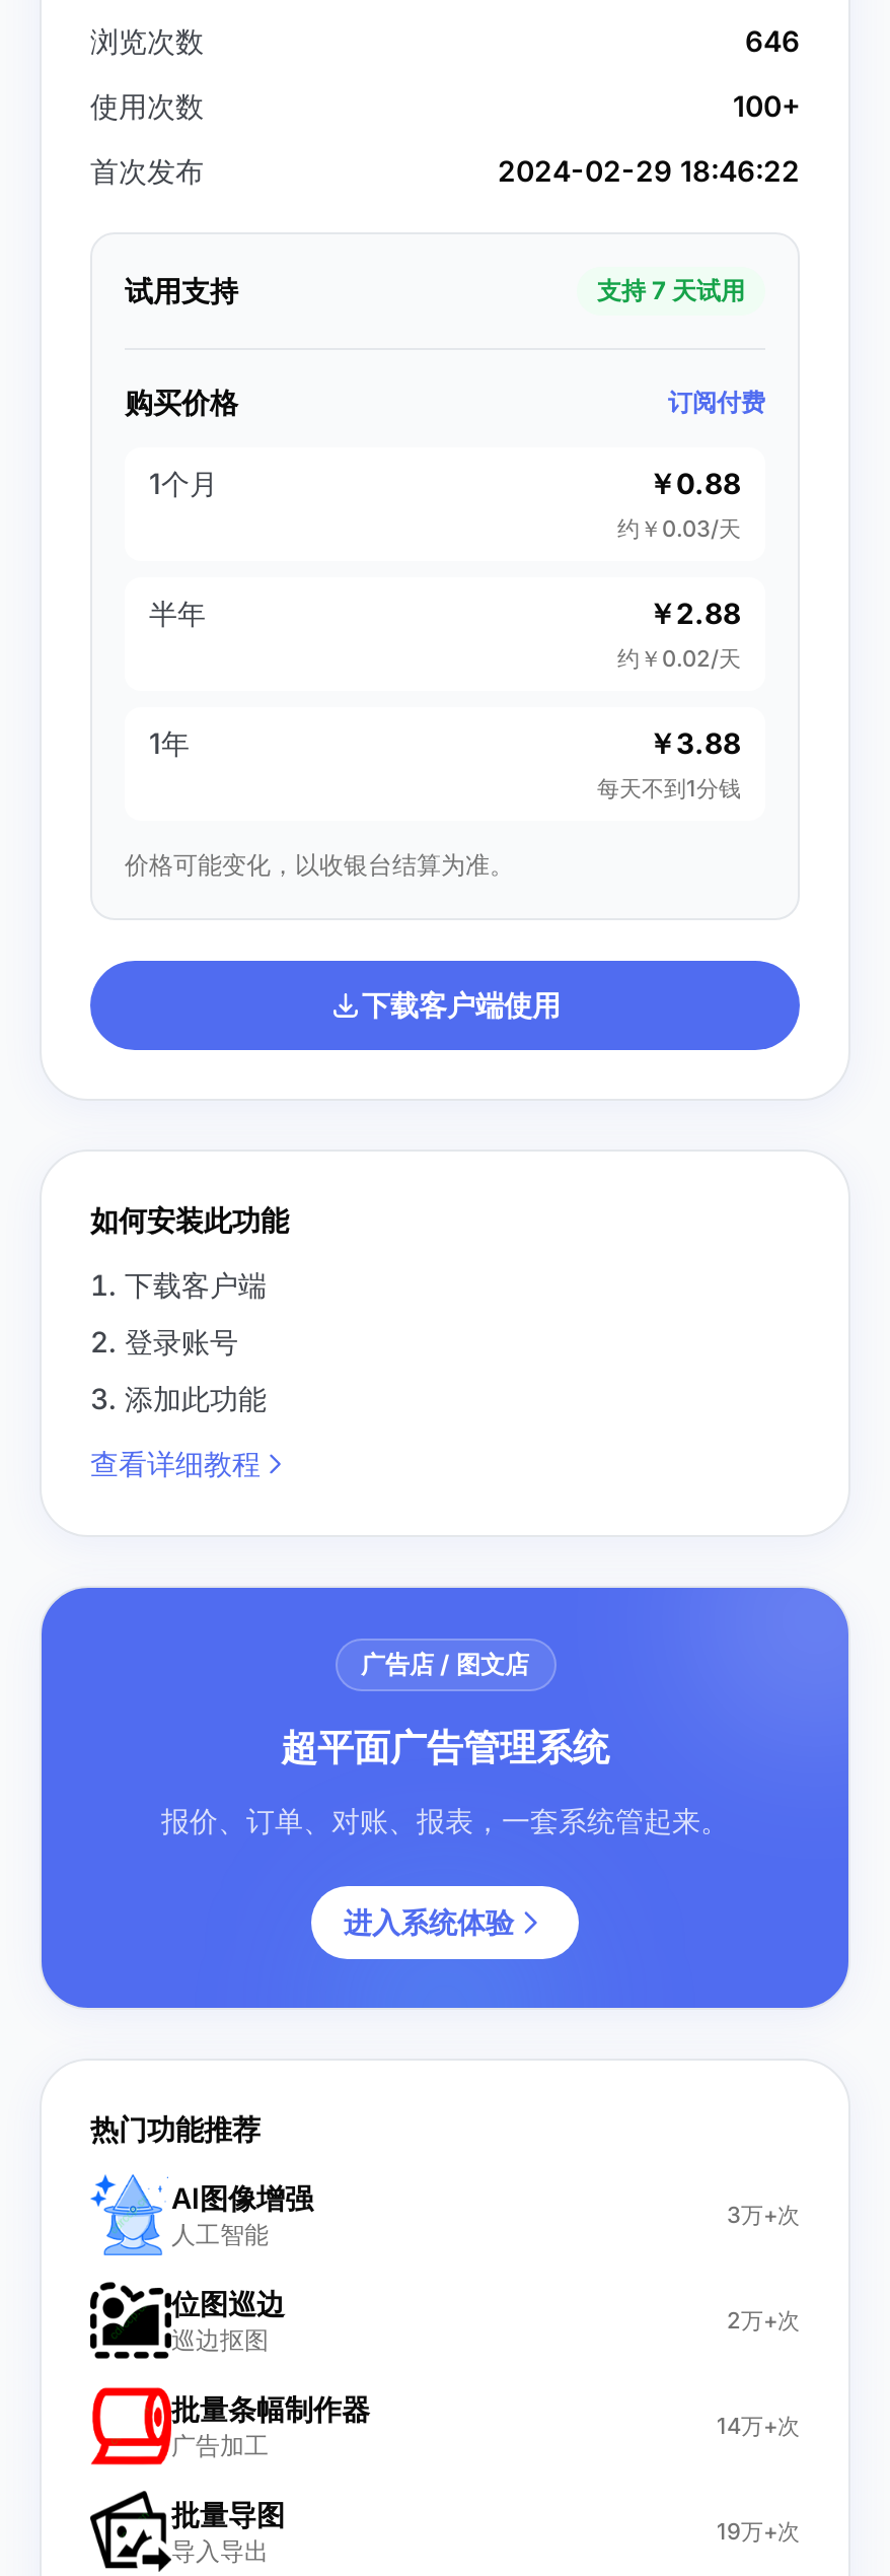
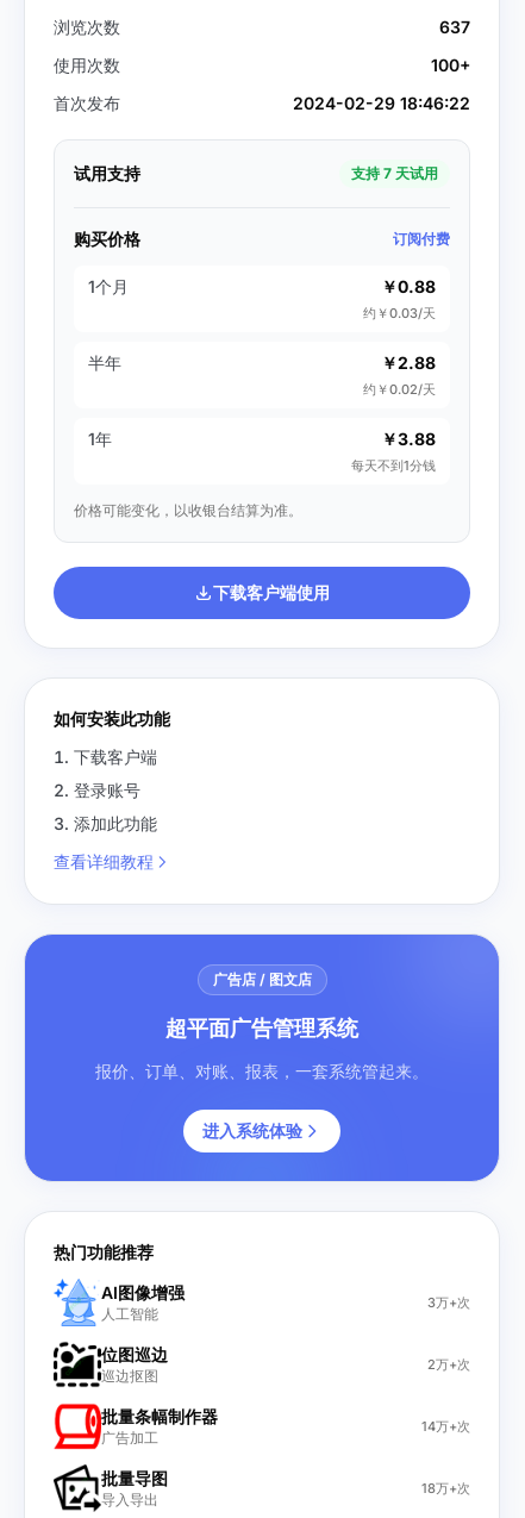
- 646
+ 637

- 19万+次
+ 18万+次
